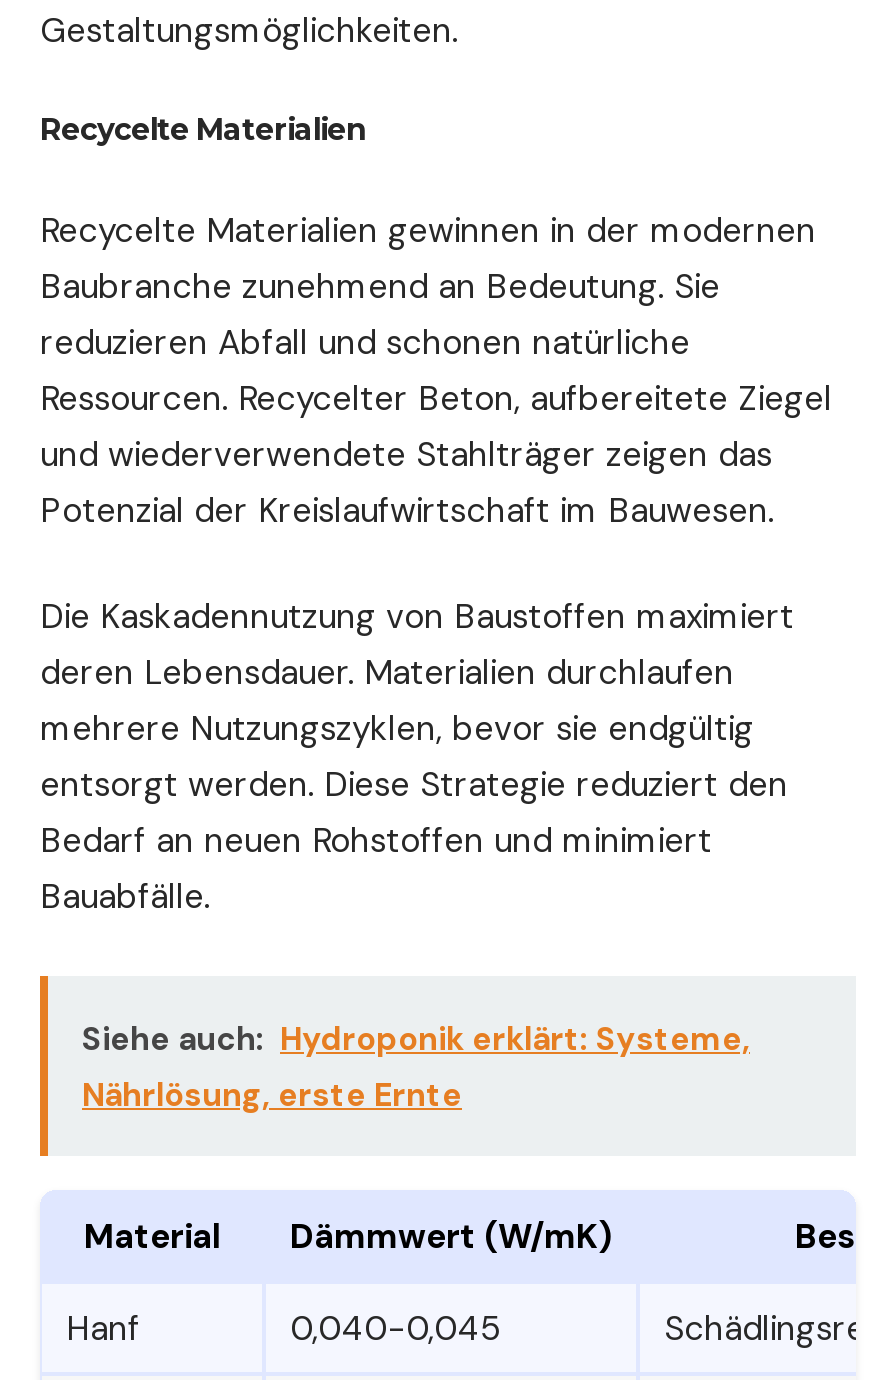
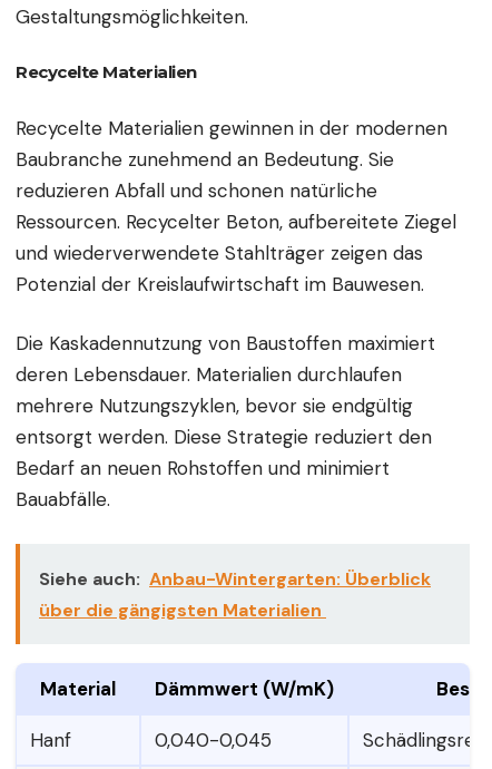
- Siehe auch: Hydroponik erklärt: Systeme,
- Nährlösung, erste Ernte
+ Siehe auch: Anbau-Wintergarten: Überblick
+ über die gängigsten Materialien
